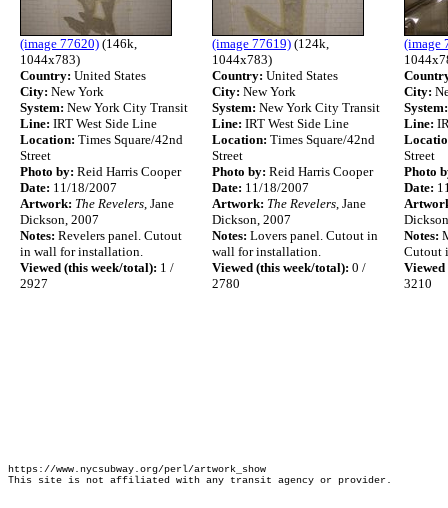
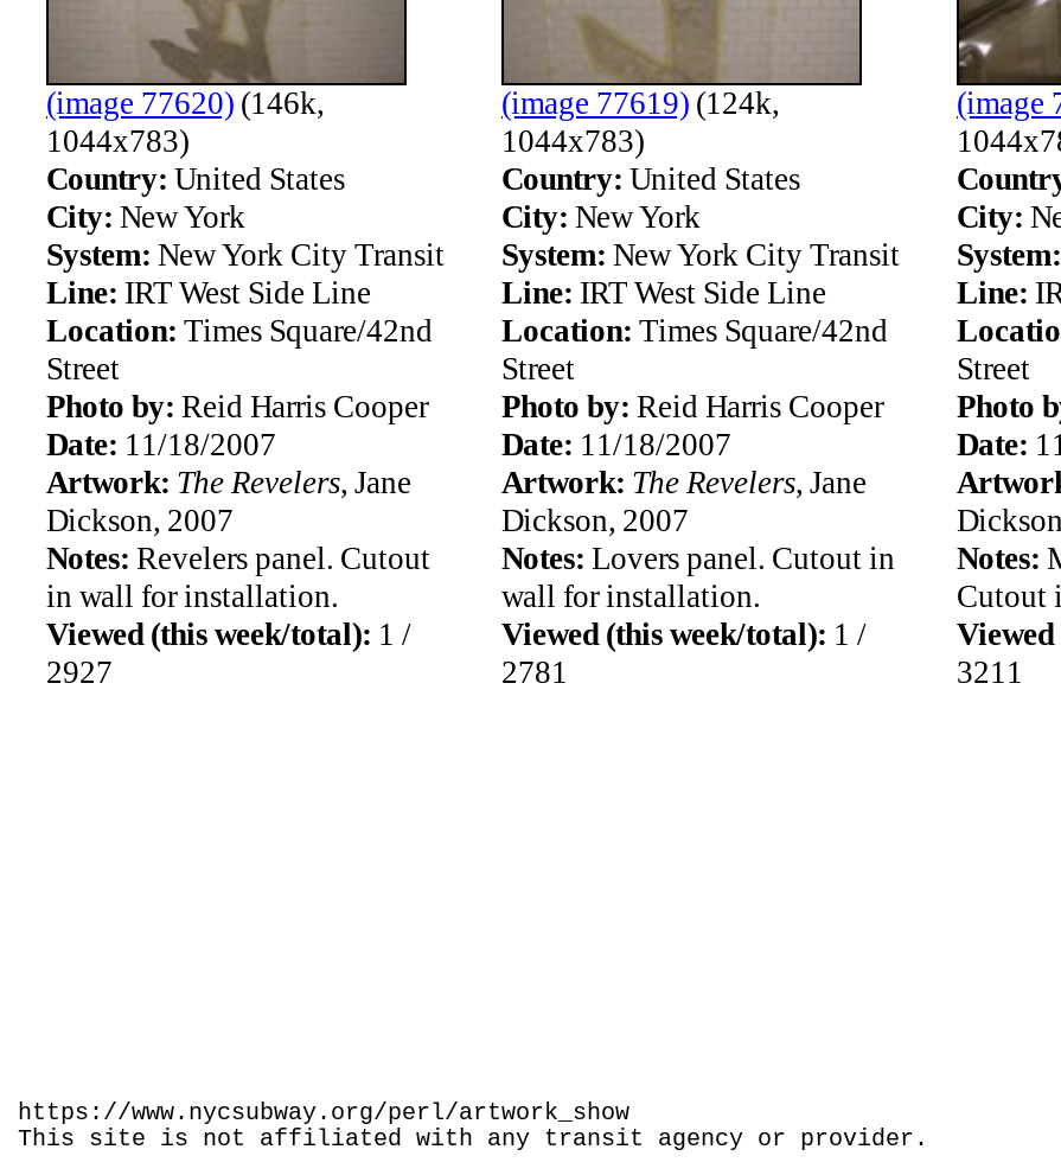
- Viewed (this week/total): 0 /
+ Viewed (this week/total): 1 /

- 2780
+ 2781

- 3210
+ 3211
